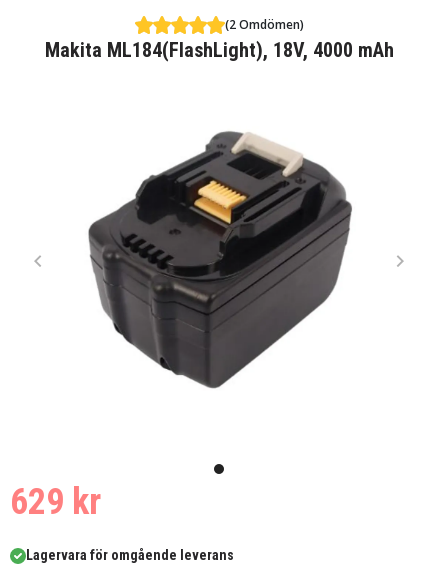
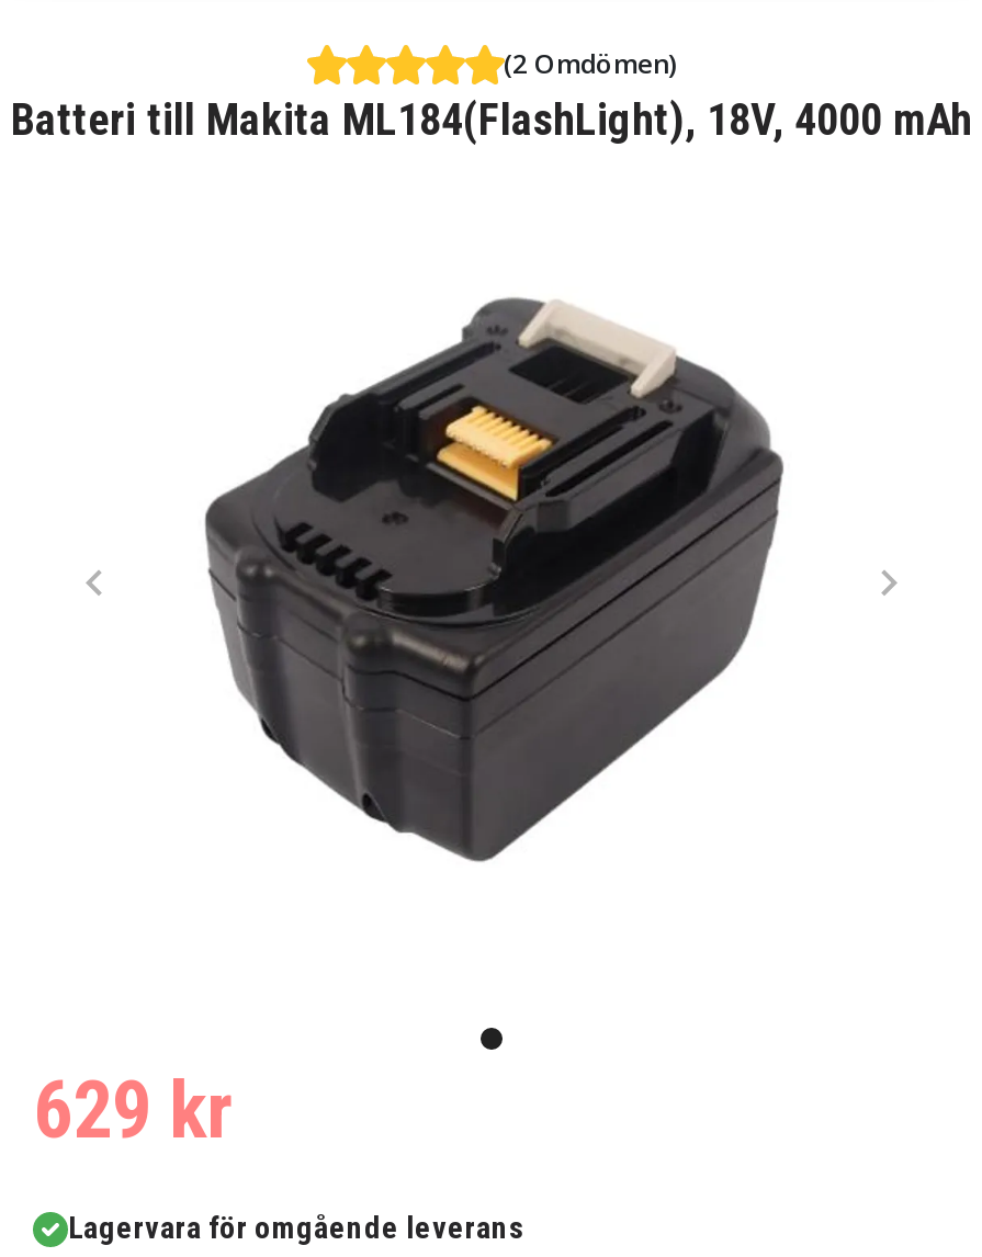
- Makita ML184(FlashLight), 18V, 4000 mAh
+ Batteri till Makita ML184(FlashLight), 18V, 4000 mAh
